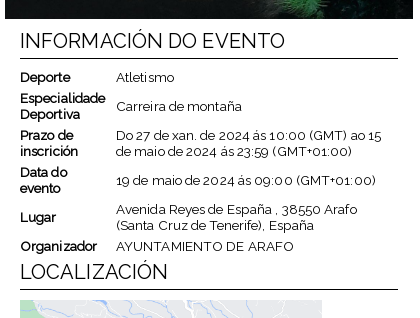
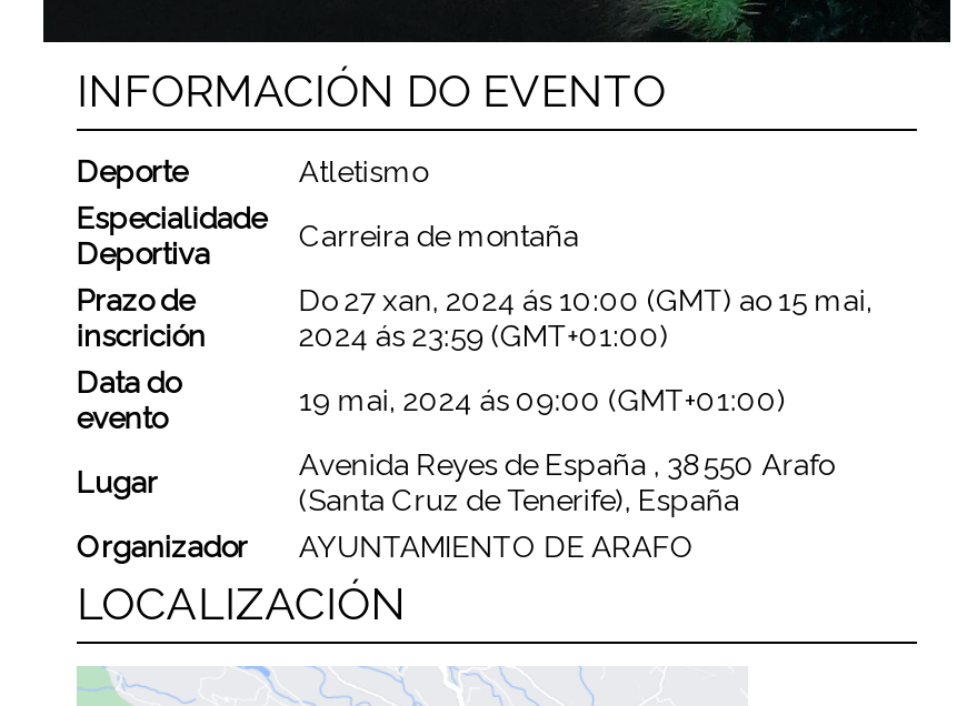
- Do 27 de xan. de 2024 ás 10:00 (GMT) ao 15
- de maio de 2024 ás 23:59 (GMT+01:00)
+ Do 27 xan, 2024 ás 10:00 (GMT) ao 15 mai,
+ 2024 ás 23:59 (GMT+01:00)

- 19 de maio de 2024 ás 09:00 (GMT+01:00)
+ 19 mai, 2024 ás 09:00 (GMT+01:00)
